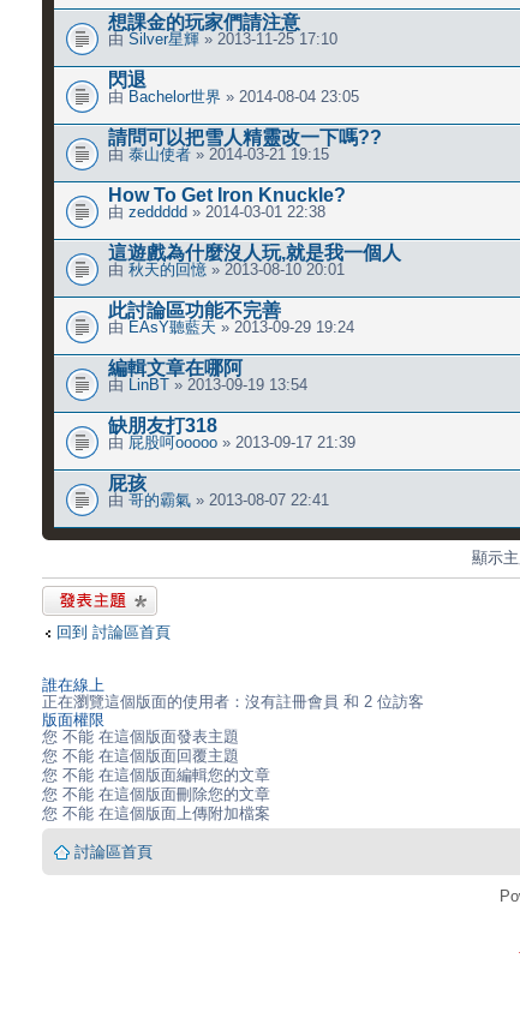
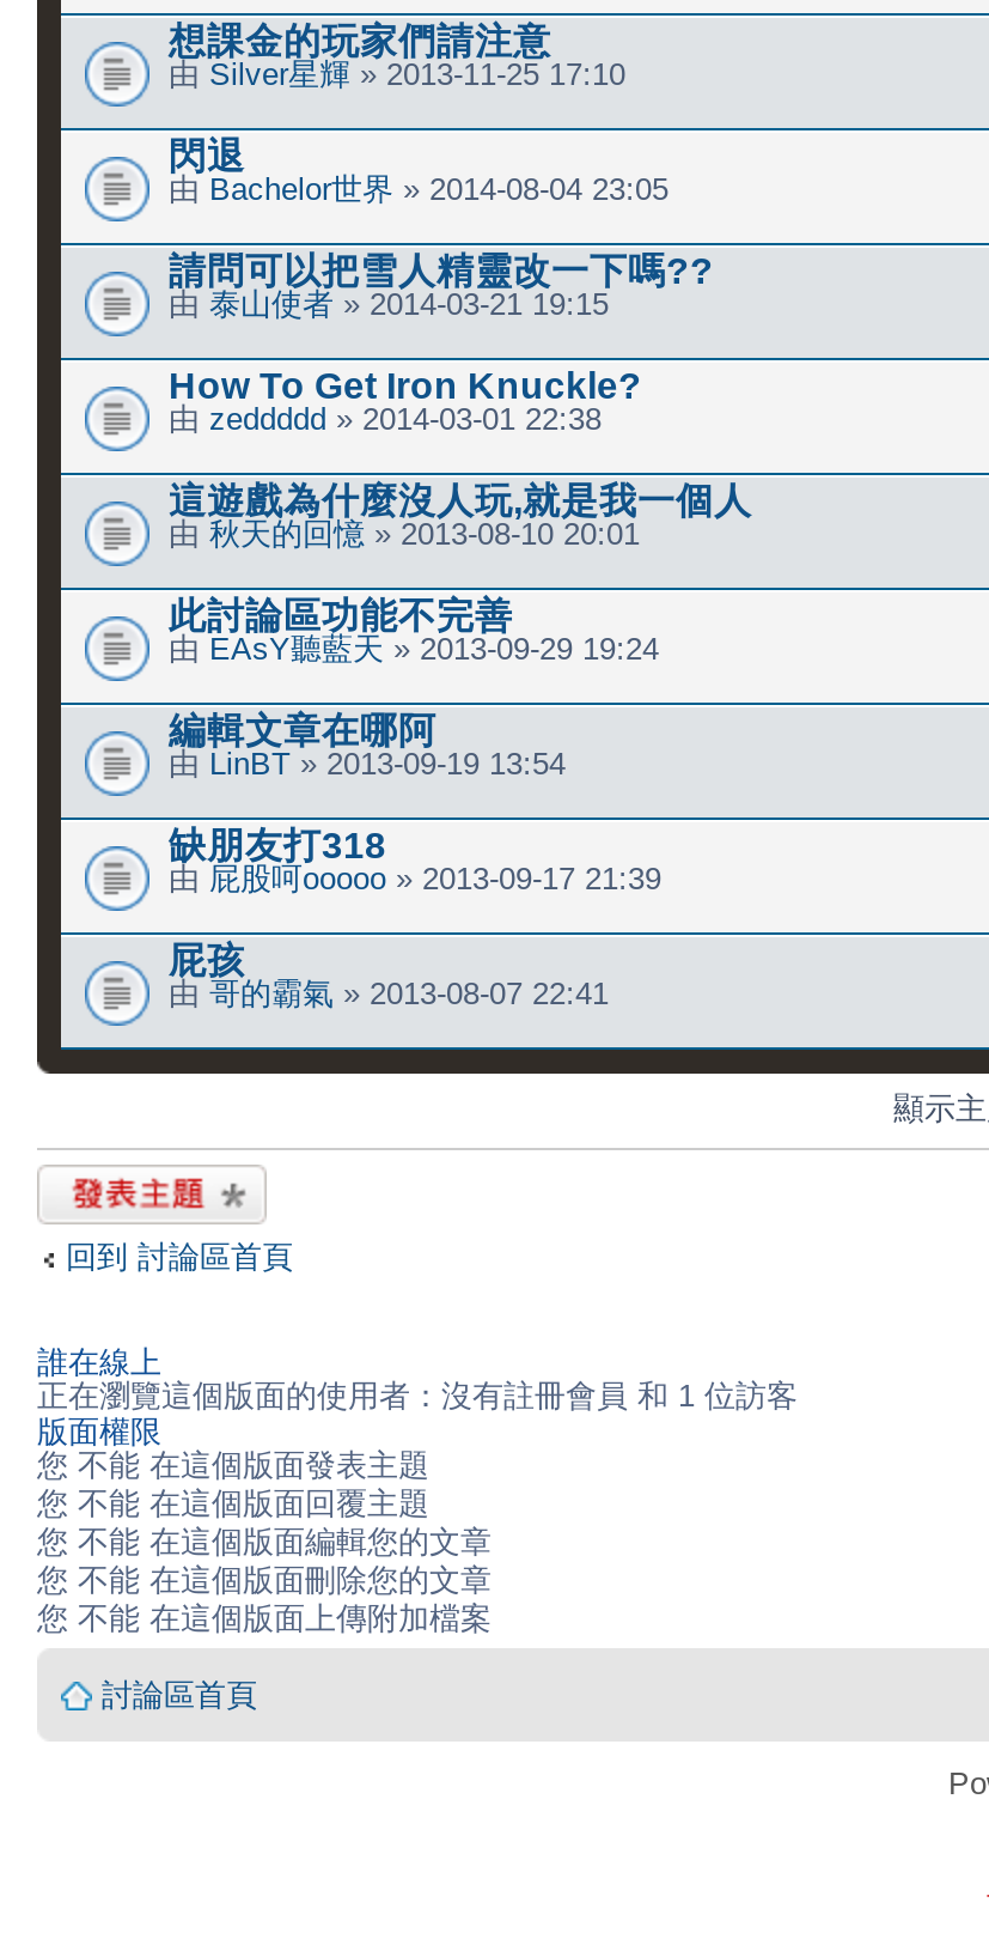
- 正在瀏覽這個版面的使用者：沒有註冊會員 和 2 位訪客
+ 正在瀏覽這個版面的使用者：沒有註冊會員 和 1 位訪客
